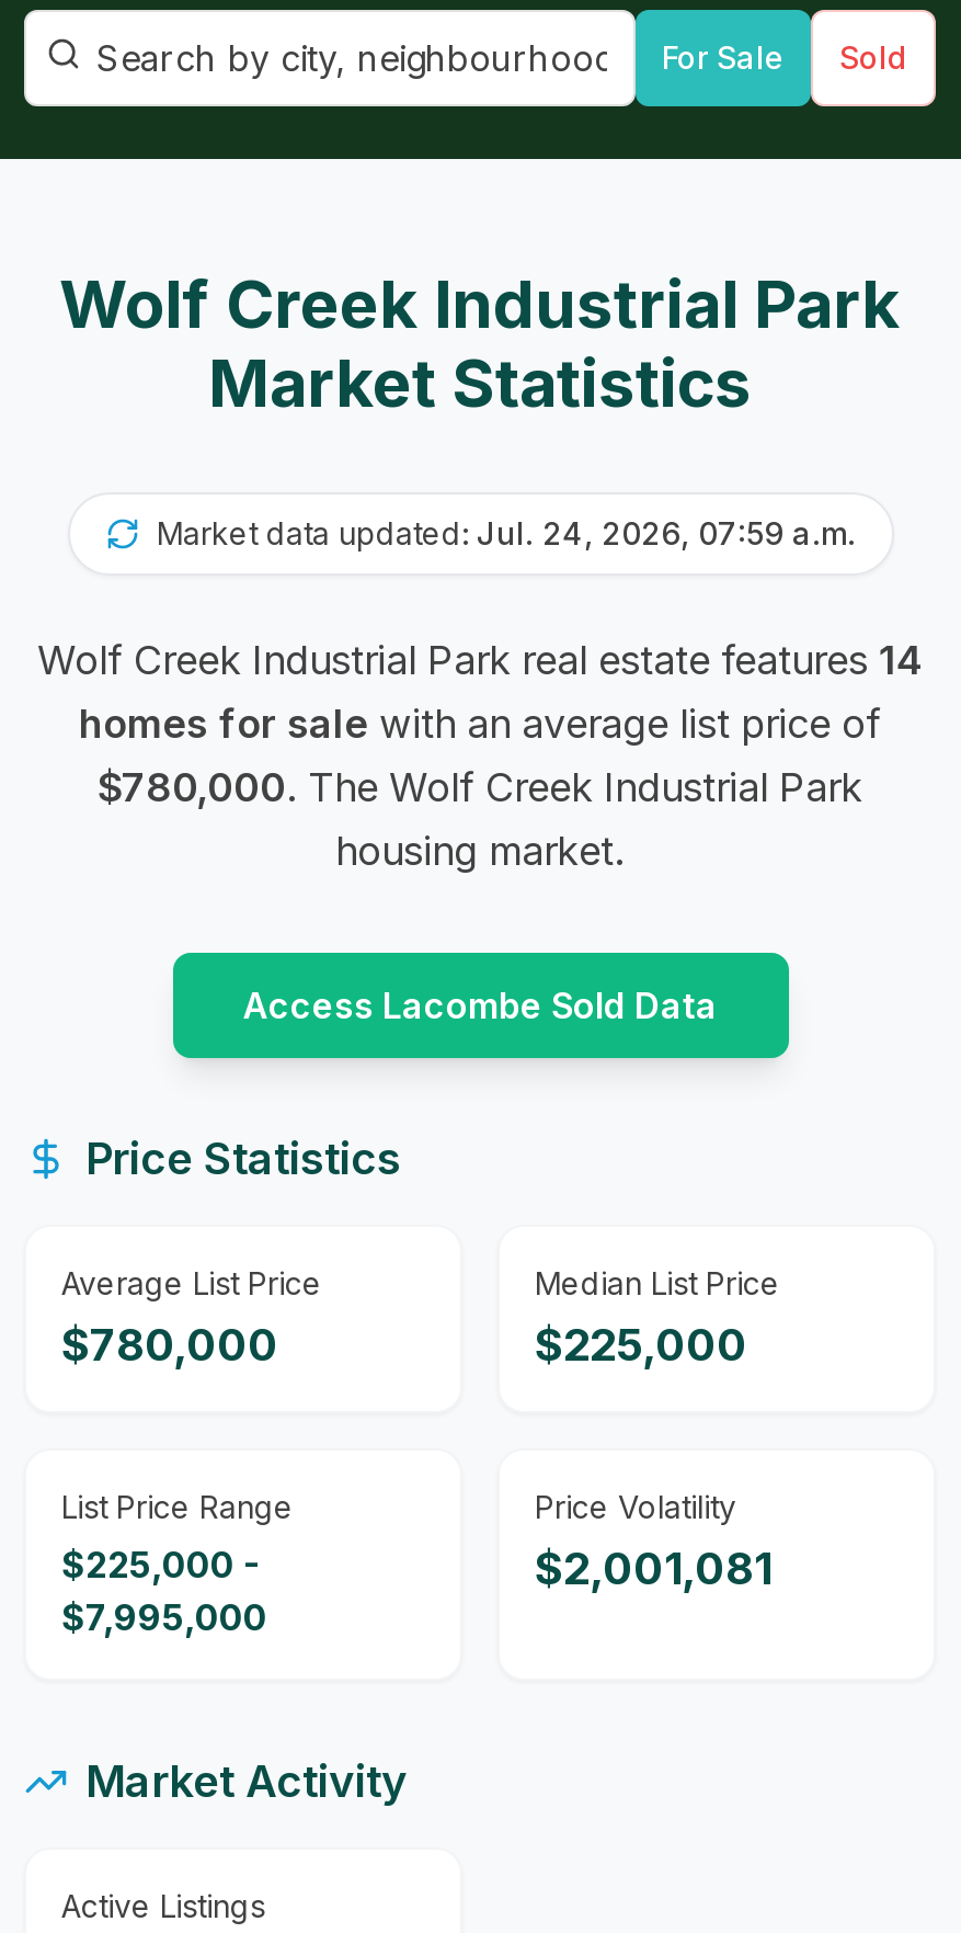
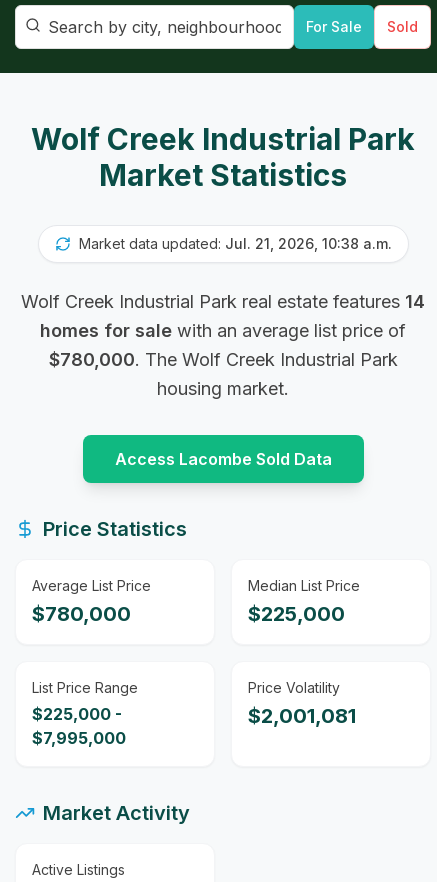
- Market data updated: Jul. 24, 2026, 07:59 a.m.
+ Market data updated: Jul. 21, 2026, 10:38 a.m.
